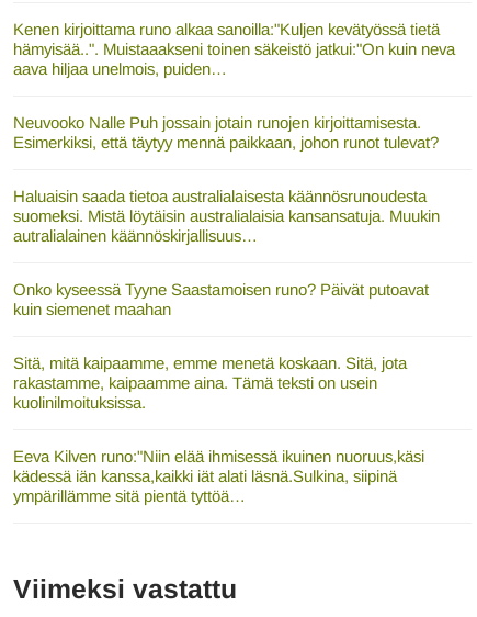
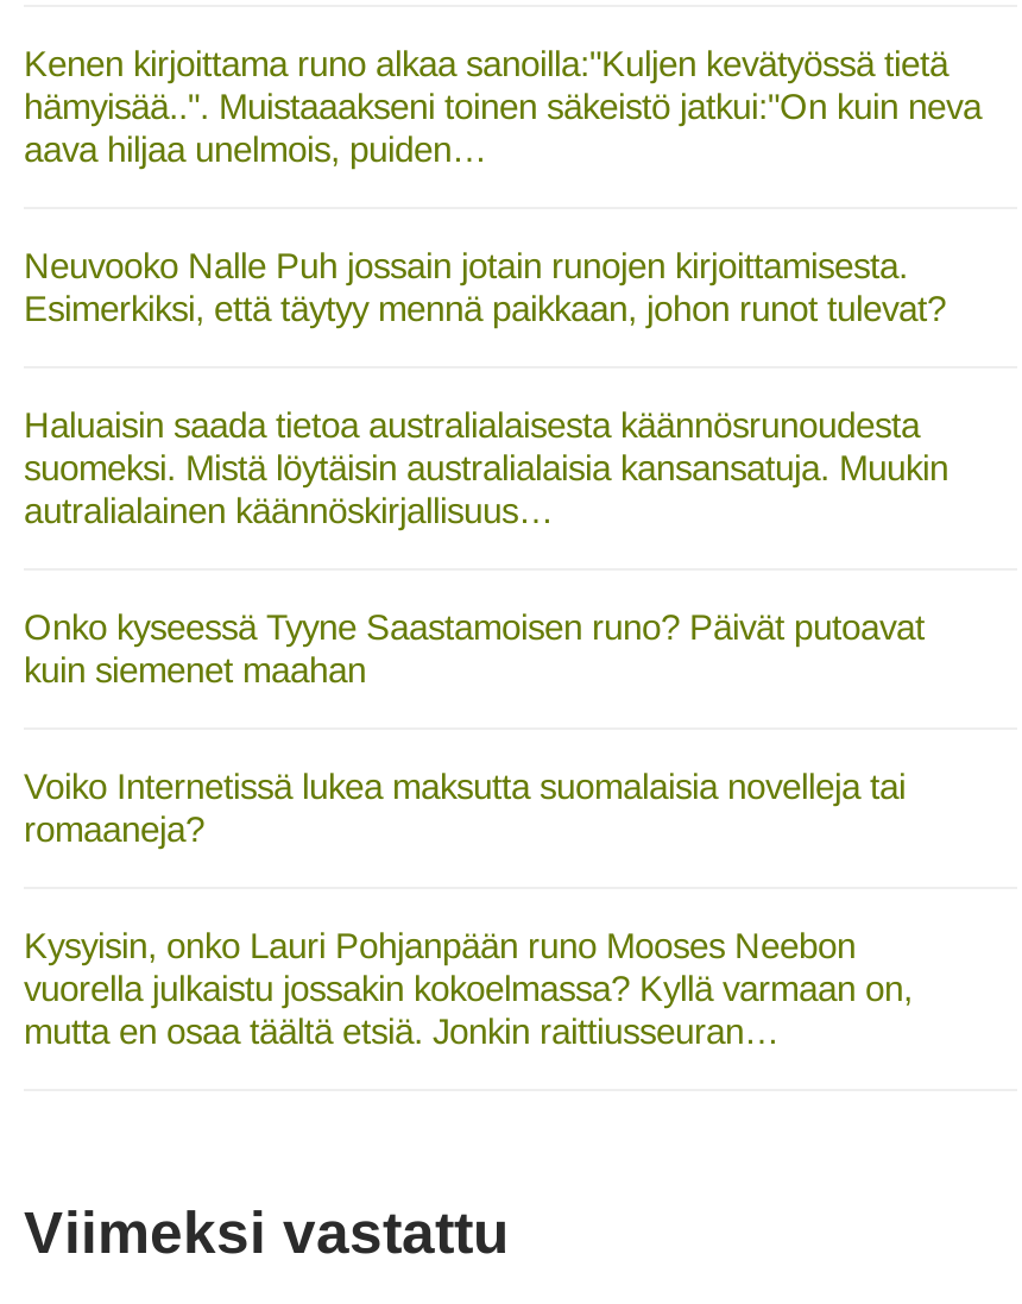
- Sitä, mitä kaipaamme, emme menetä koskaan. Sitä, jota
- rakastamme, kaipaamme aina. Tämä teksti on usein
- kuolinilmoituksissa.
+ Voiko Internetissä lukea maksutta suomalaisia novelleja tai
+ romaaneja?

- Eeva Kilven runo:"Niin elää ihmisessä ikuinen nuoruus,käsi
- kädessä iän kanssa,kaikki iät alati läsnä.Sulkina, siipinä
- ympärillämme sitä pientä tyttöä…
+ Kysyisin, onko Lauri Pohjanpään runo Mooses Neebon
+ vuorella julkaistu jossakin kokoelmassa? Kyllä varmaan on,
+ mutta en osaa täältä etsiä. Jonkin raittiusseuran…
